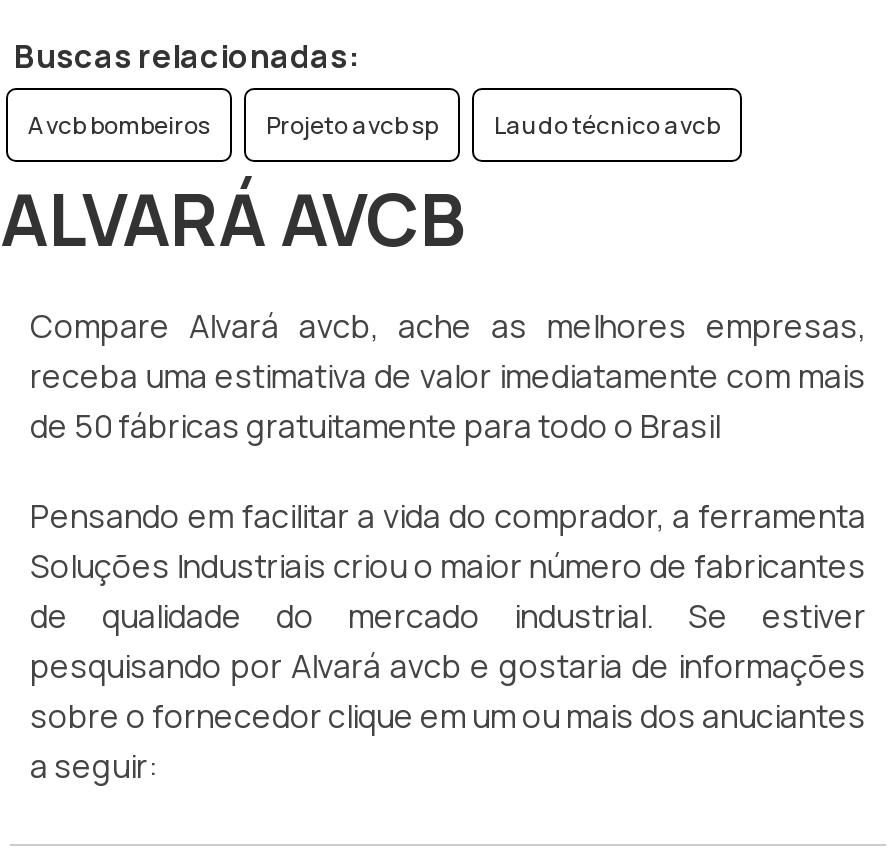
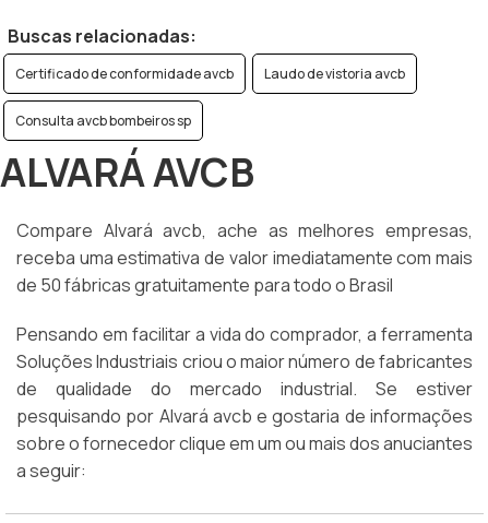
- Avcb bombeiros
- Projeto avcb sp
- Laudo técnico avcb
+ Certificado de conformidade avcb
+ Laudo de vistoria avcb
+ Consulta avcb bombeiros sp
